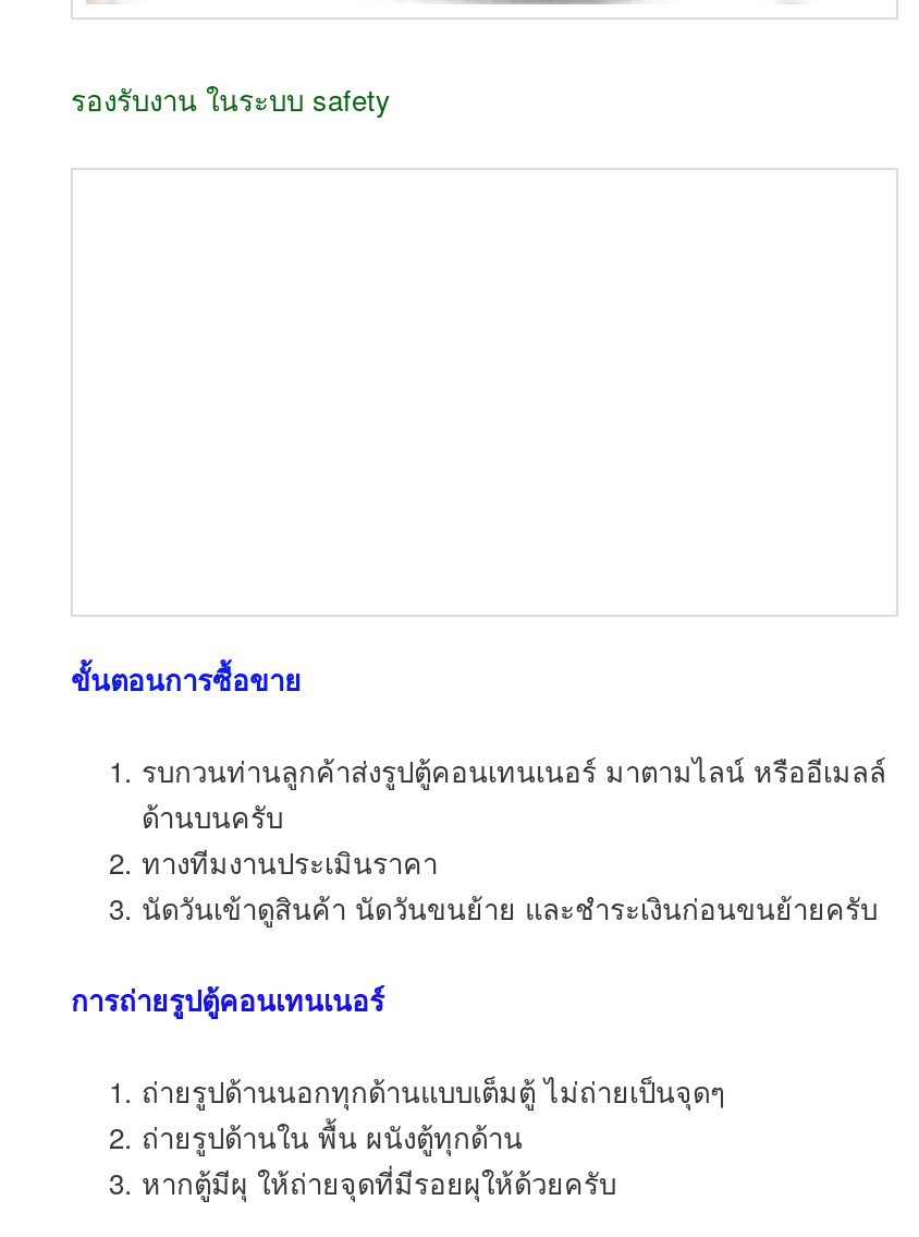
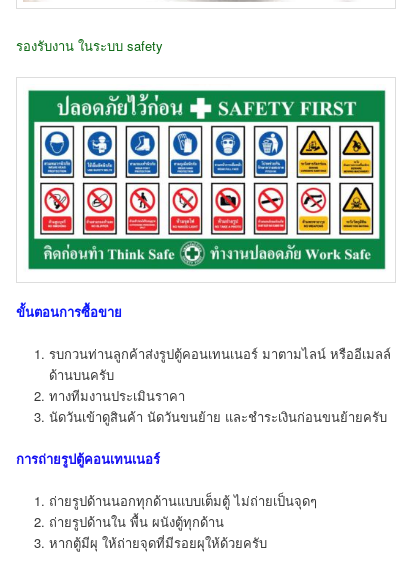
+ [image]
